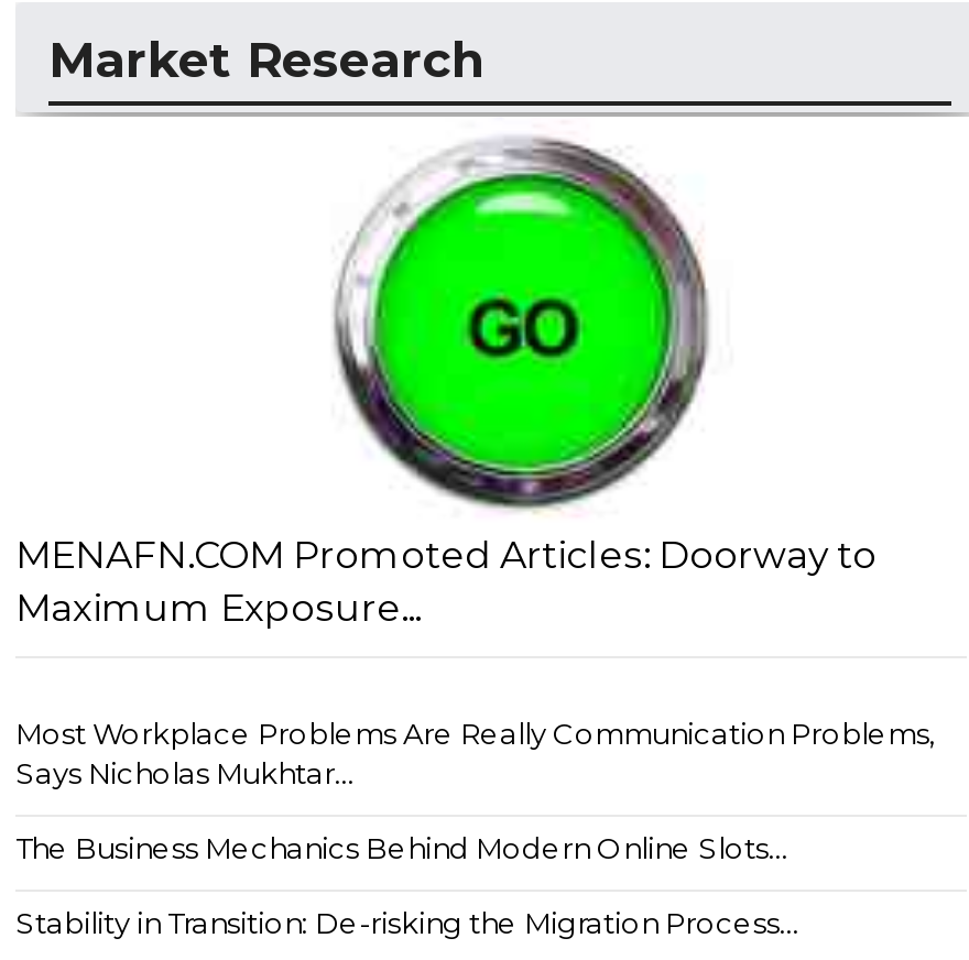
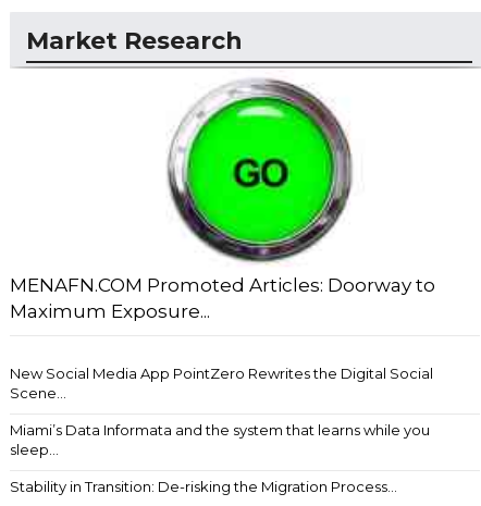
- Most Workplace Problems Are Really Communication Problems,
- Says Nicholas Mukhtar...
+ New Social Media App PointZero Rewrites the Digital Social
+ Scene...

- The Business Mechanics Behind Modern Online Slots...
+ Miami’s Data Informata and the system that learns while you
+ sleep...
